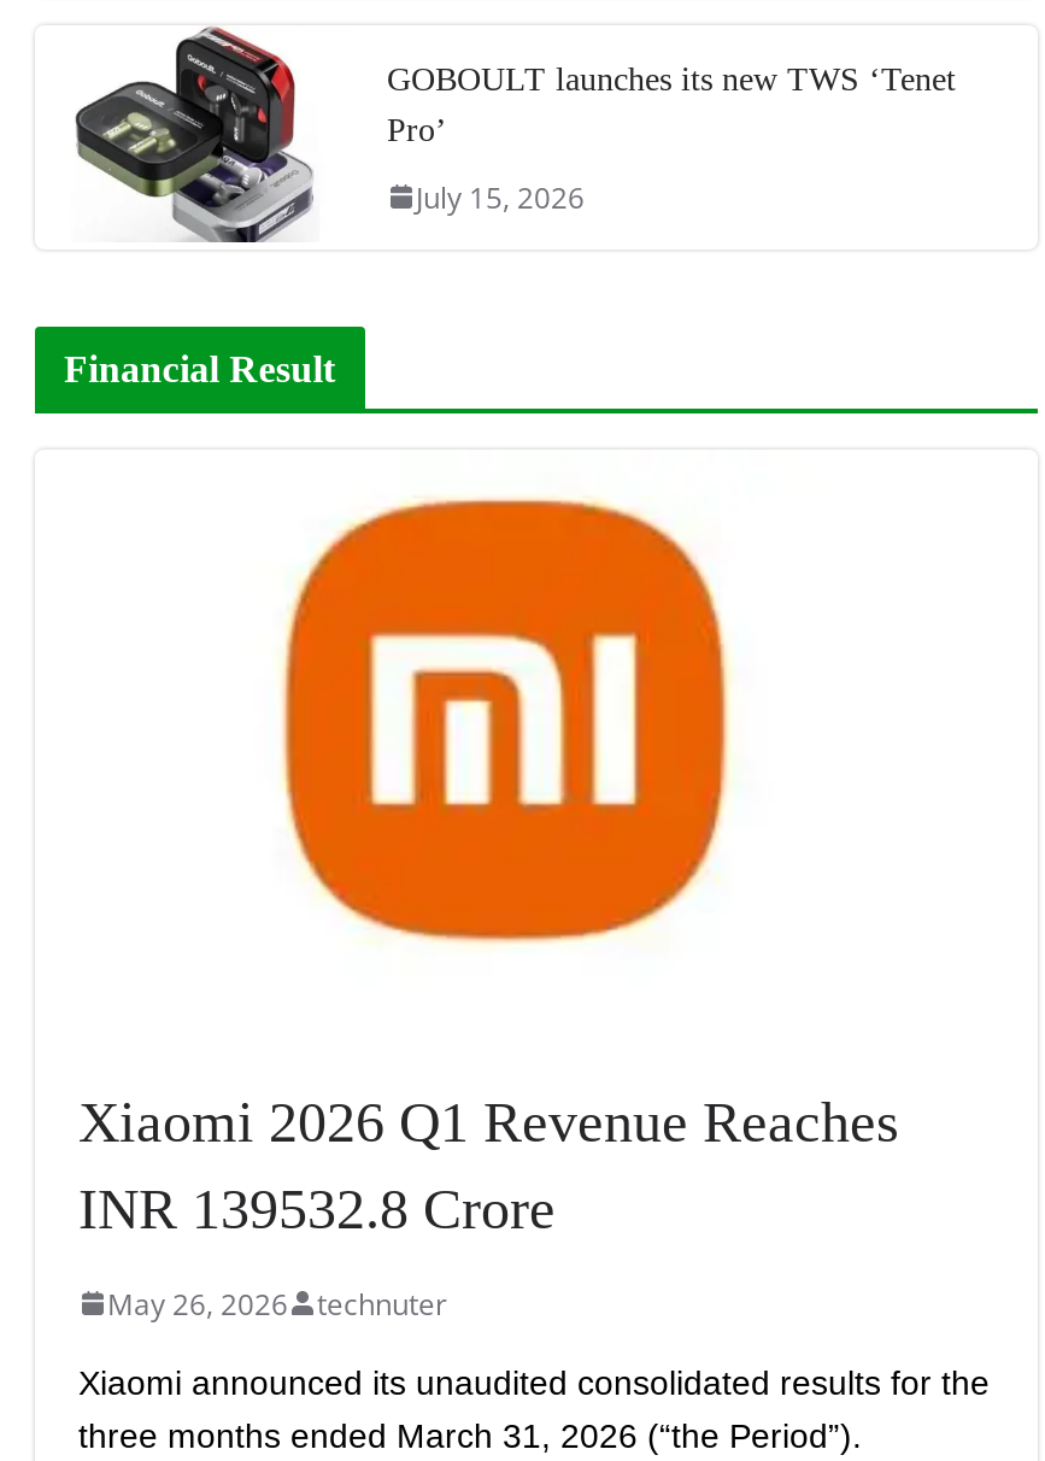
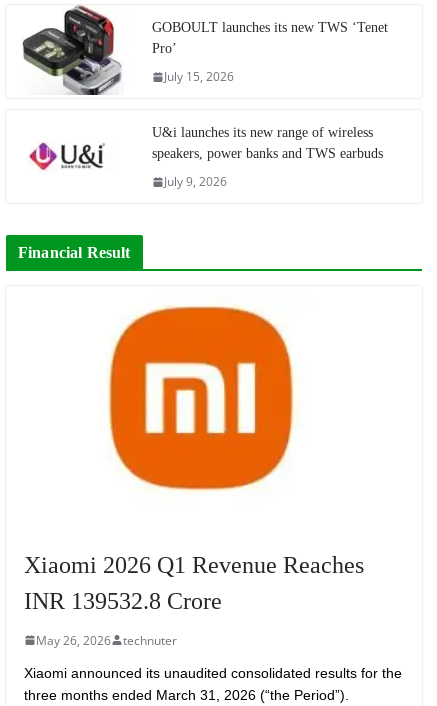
+ [image]
+ U&i launches its new range of wireless
+ speakers, power banks and TWS earbuds
+ July 9, 2026
